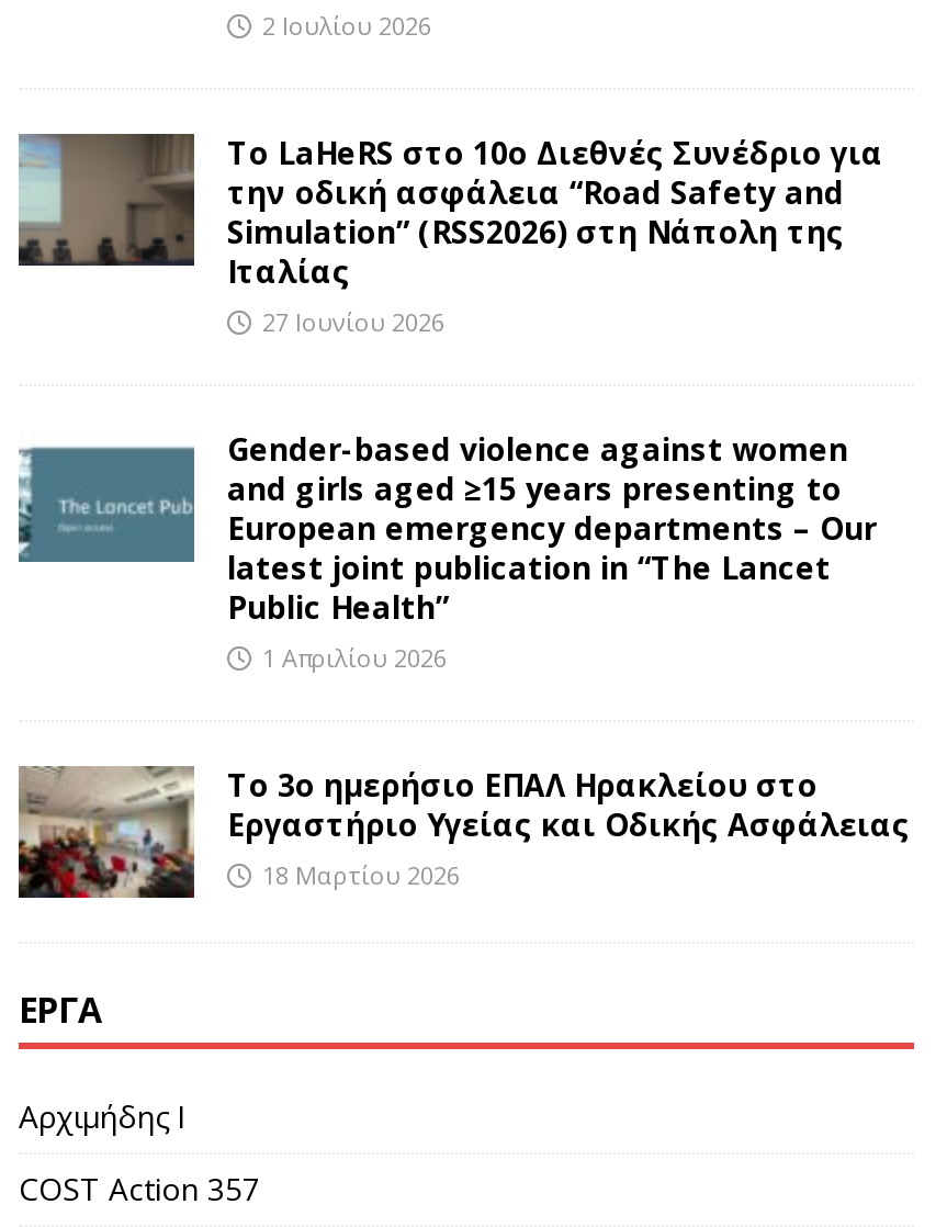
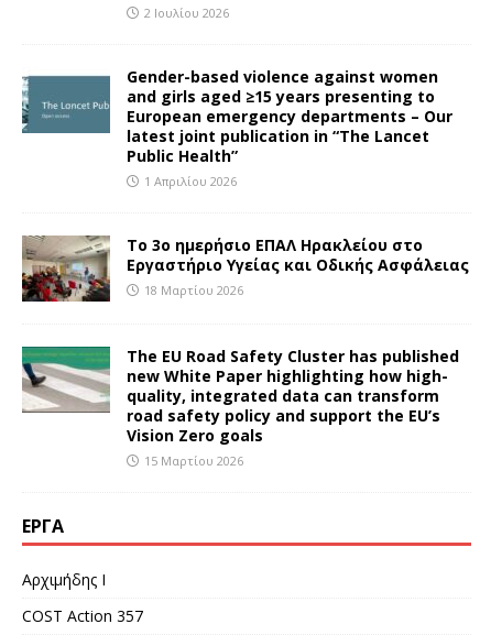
- [image]
- To LaHeRS στο 10ο Διεθνές Συνέδριο για
- την οδική ασφάλεια “Road Safety and
- Simulation” (RSS2026) στη Νάπολη της
- Ιταλίας
- 27 Ιουνίου 2026

moved up: [image] | Gender-based violence against women | European emergency departments – Our | latest joint publication in “The Lancet | Public Health” | 1 Απριλίου 2026 | Εργαστήριο Υγείας και Οδικής Ασφάλειας | 18 Μαρτίου 2026

+ [image]
+ The EU Road Safety Cluster has published
+ new White Paper highlighting how high-
+ quality, integrated data can transform
+ road safety policy and support the EU’s
+ Vision Zero goals
+ 15 Μαρτίου 2026
